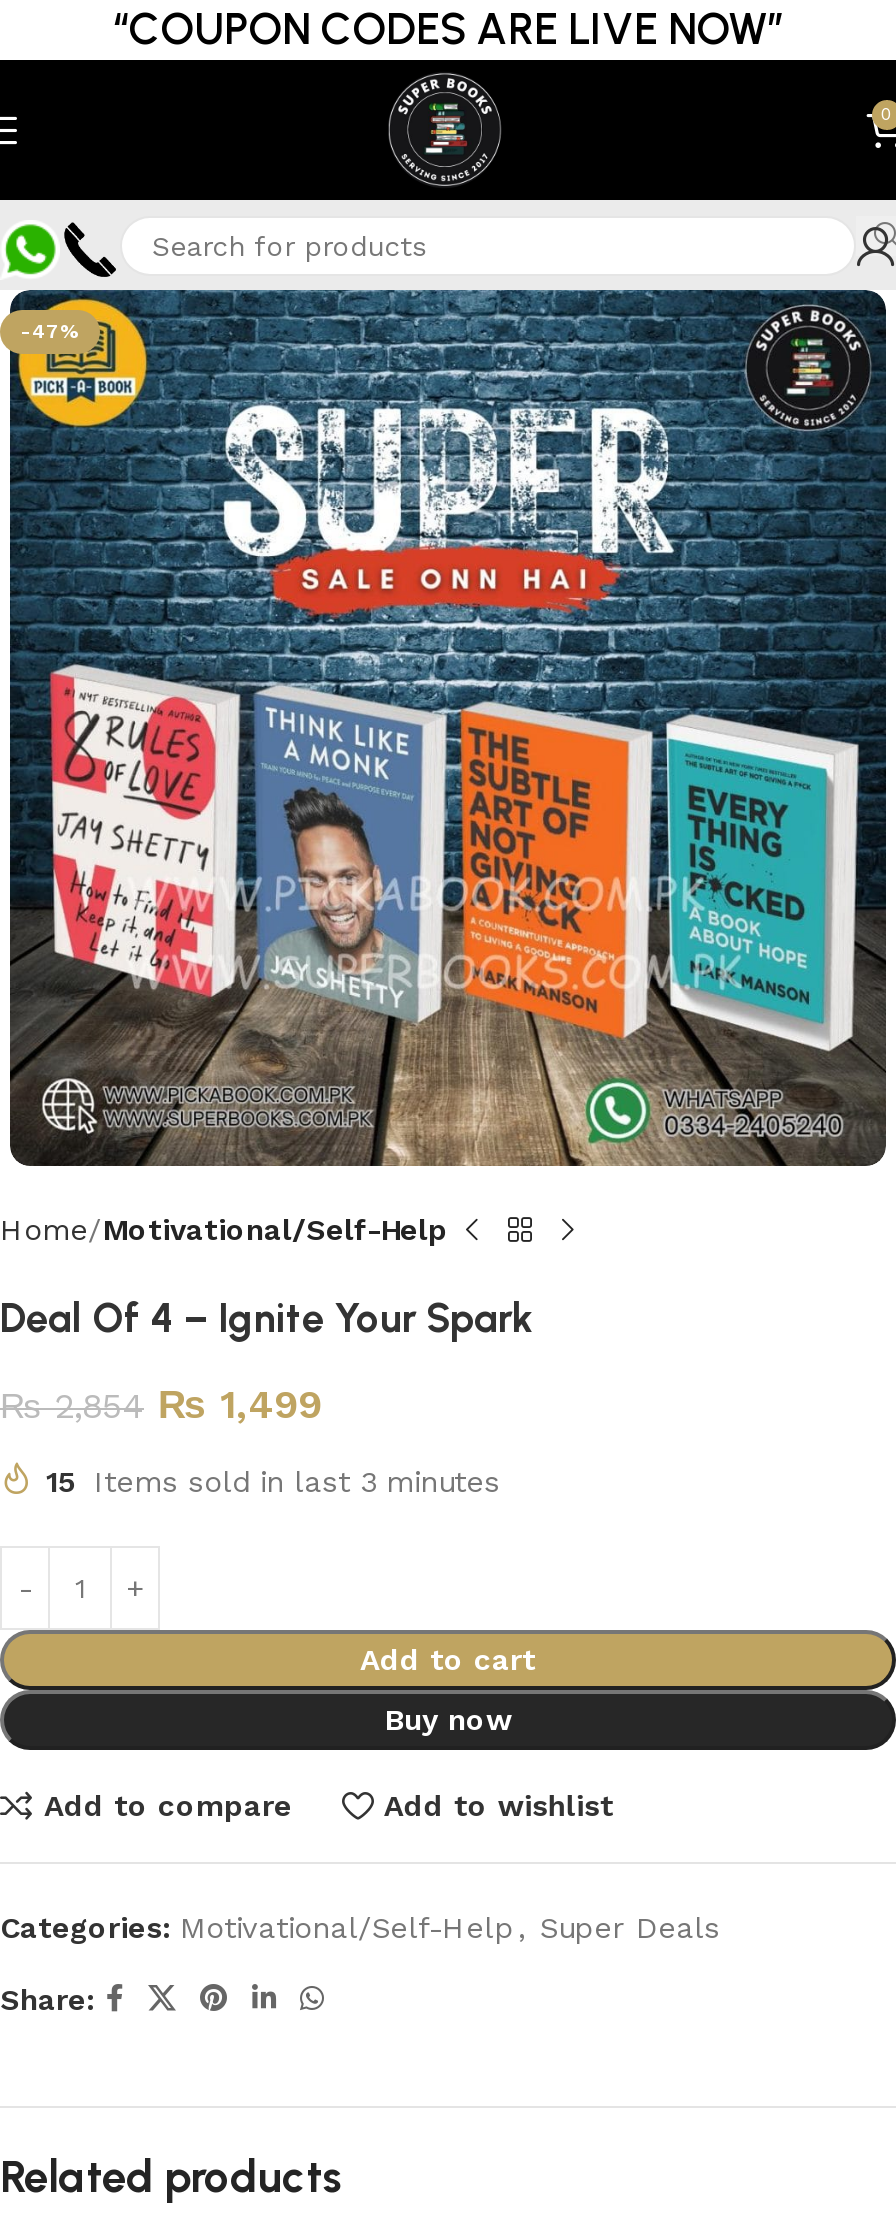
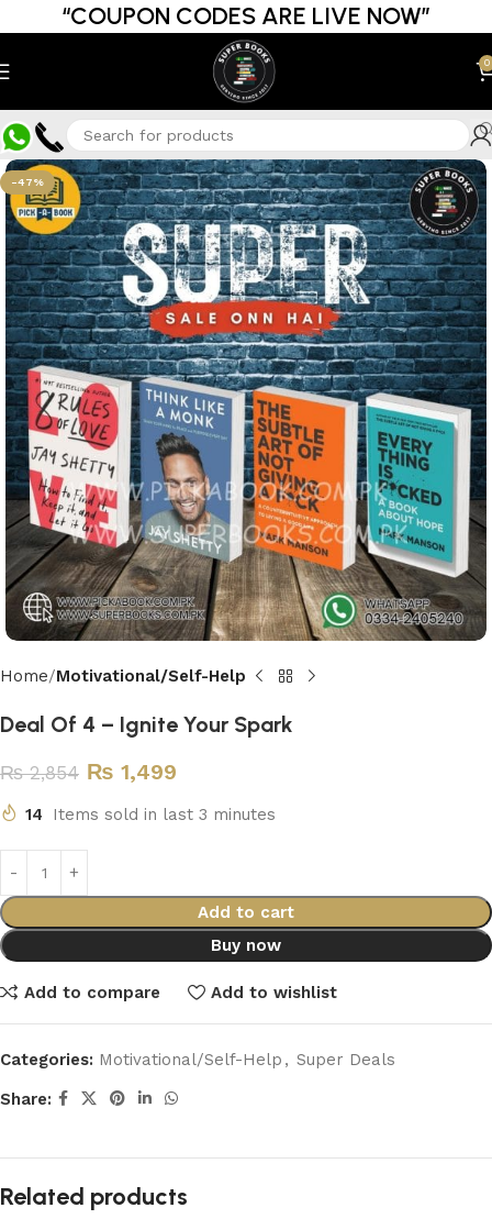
- 15 Items sold in last 3 minutes
+ 14 Items sold in last 3 minutes
